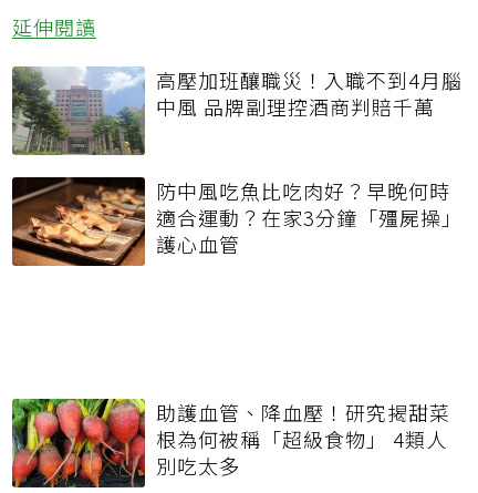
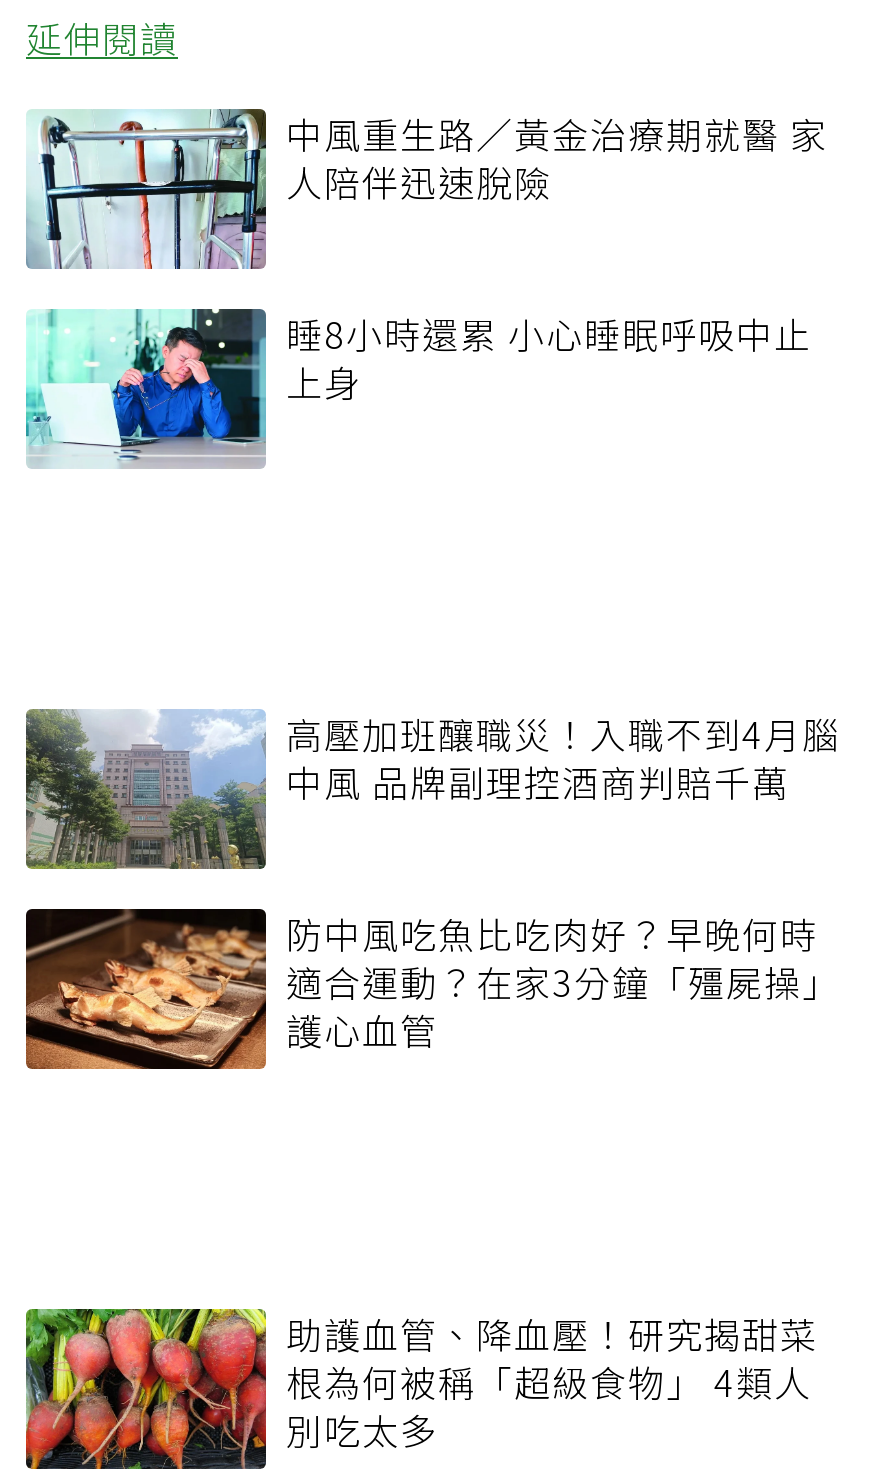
+ [image]

+ [image]
+ 中風重生路／黃金治療期就醫 家
+ 人陪伴迅速脫險
+ 睡8小時還累 小心睡眠呼吸中止
+ 上身
